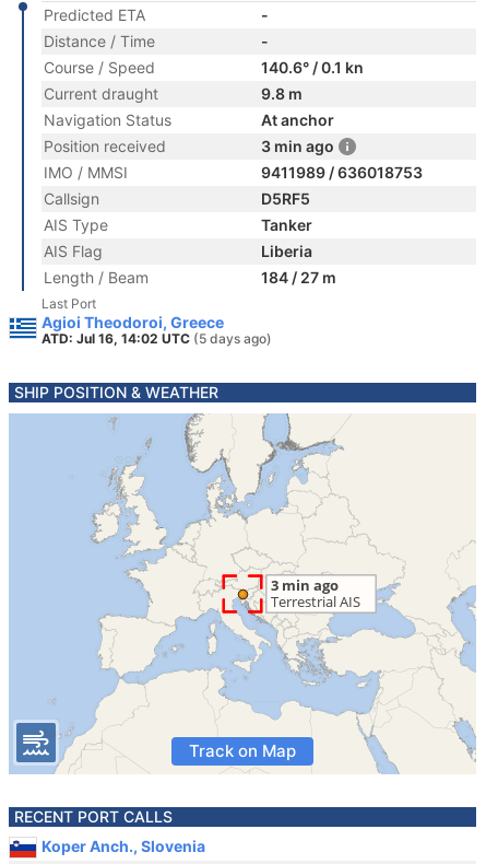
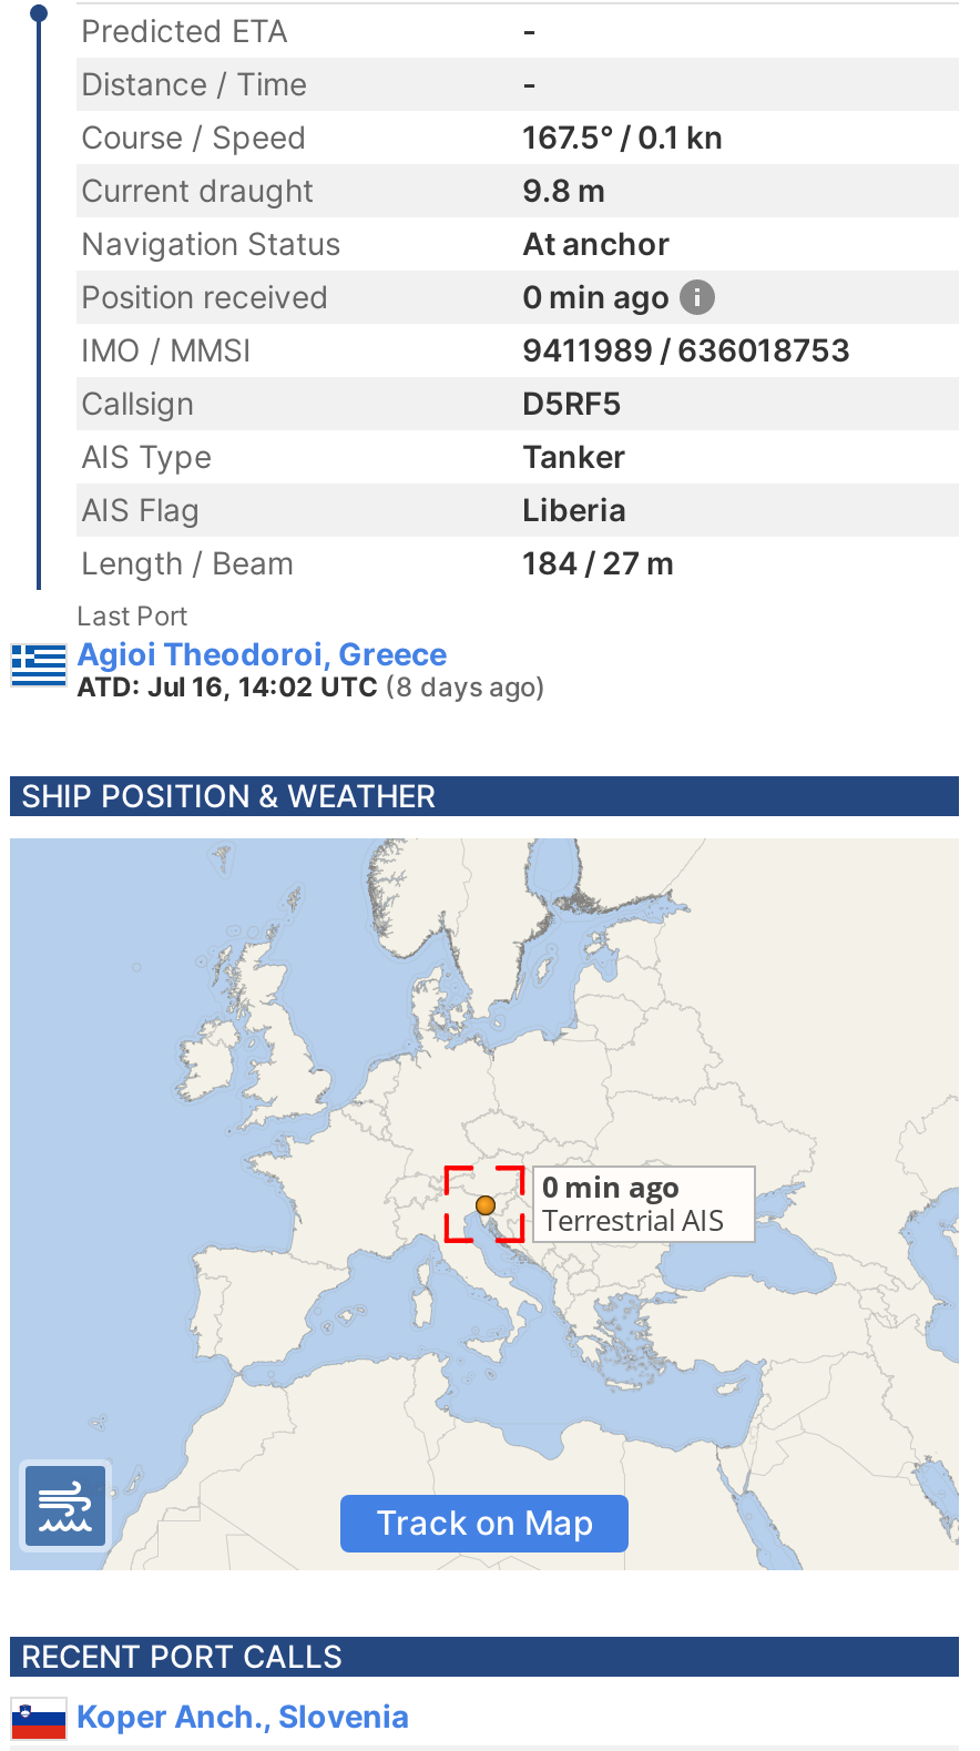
- 140.6° / 0.1 kn
+ 167.5° / 0.1 kn

- 3 min ago
+ 0 min ago

- ATD: Jul 16, 14:02 UTC (5 days ago)
+ ATD: Jul 16, 14:02 UTC (8 days ago)
